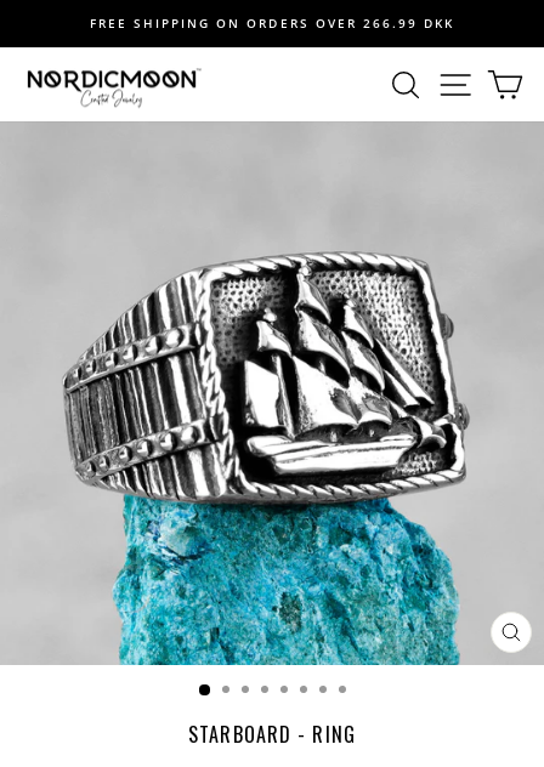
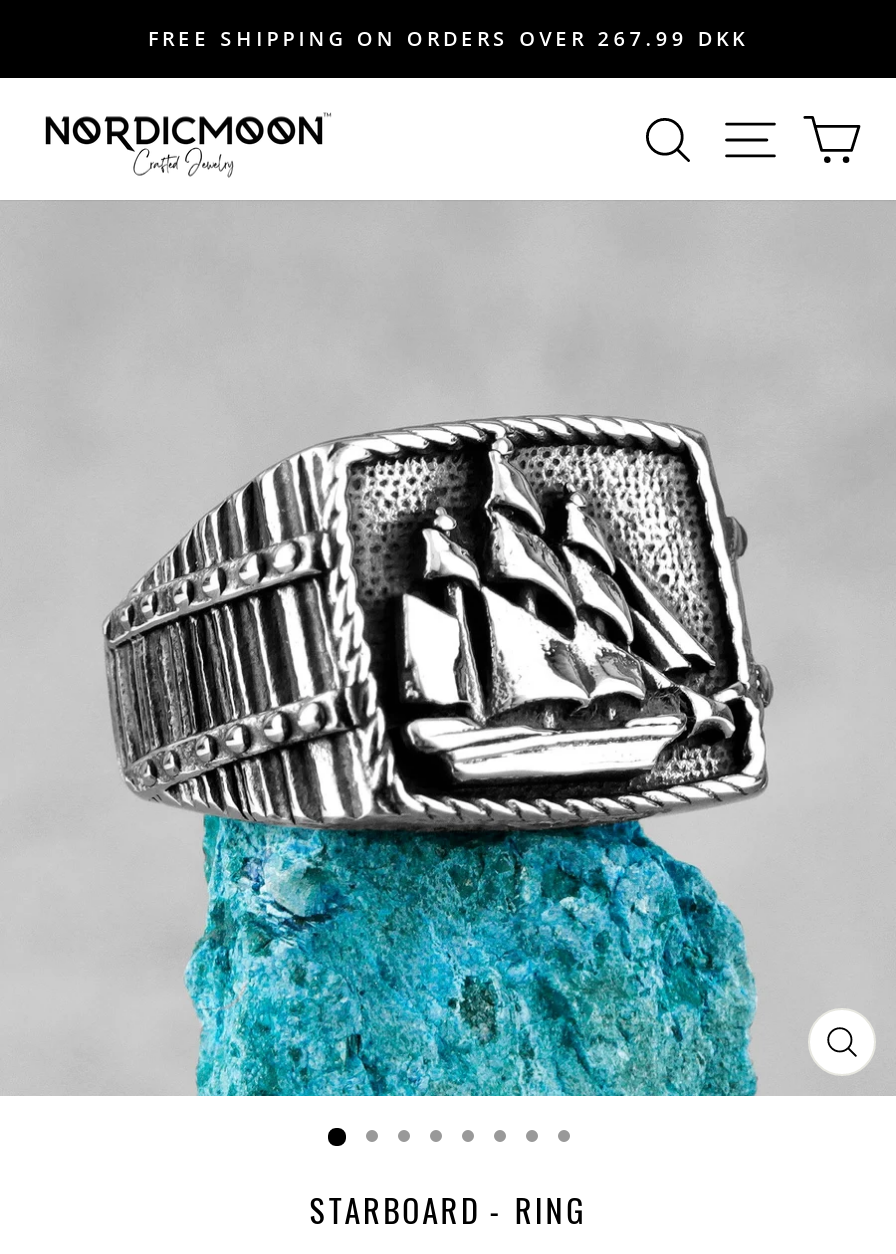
- FREE SHIPPING ON ORDERS OVER 266.99 DKK
+ FREE SHIPPING ON ORDERS OVER 267.99 DKK
